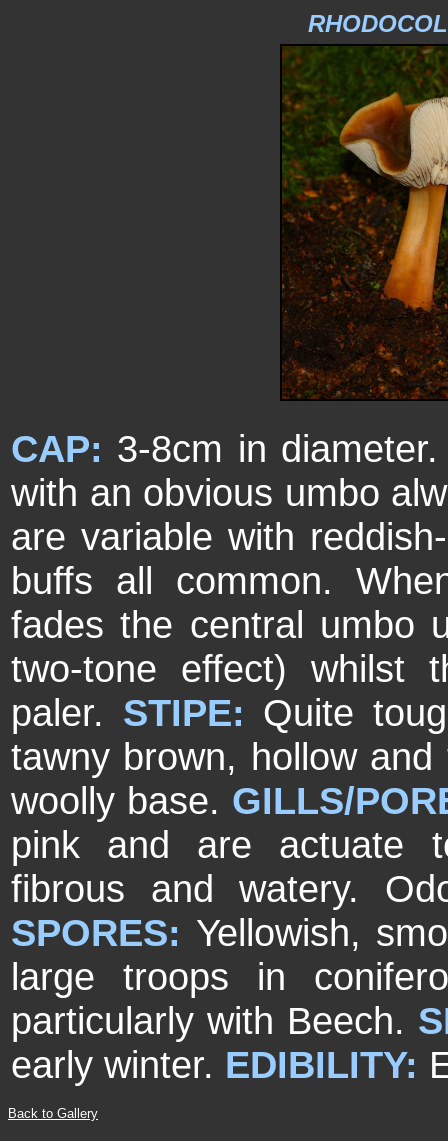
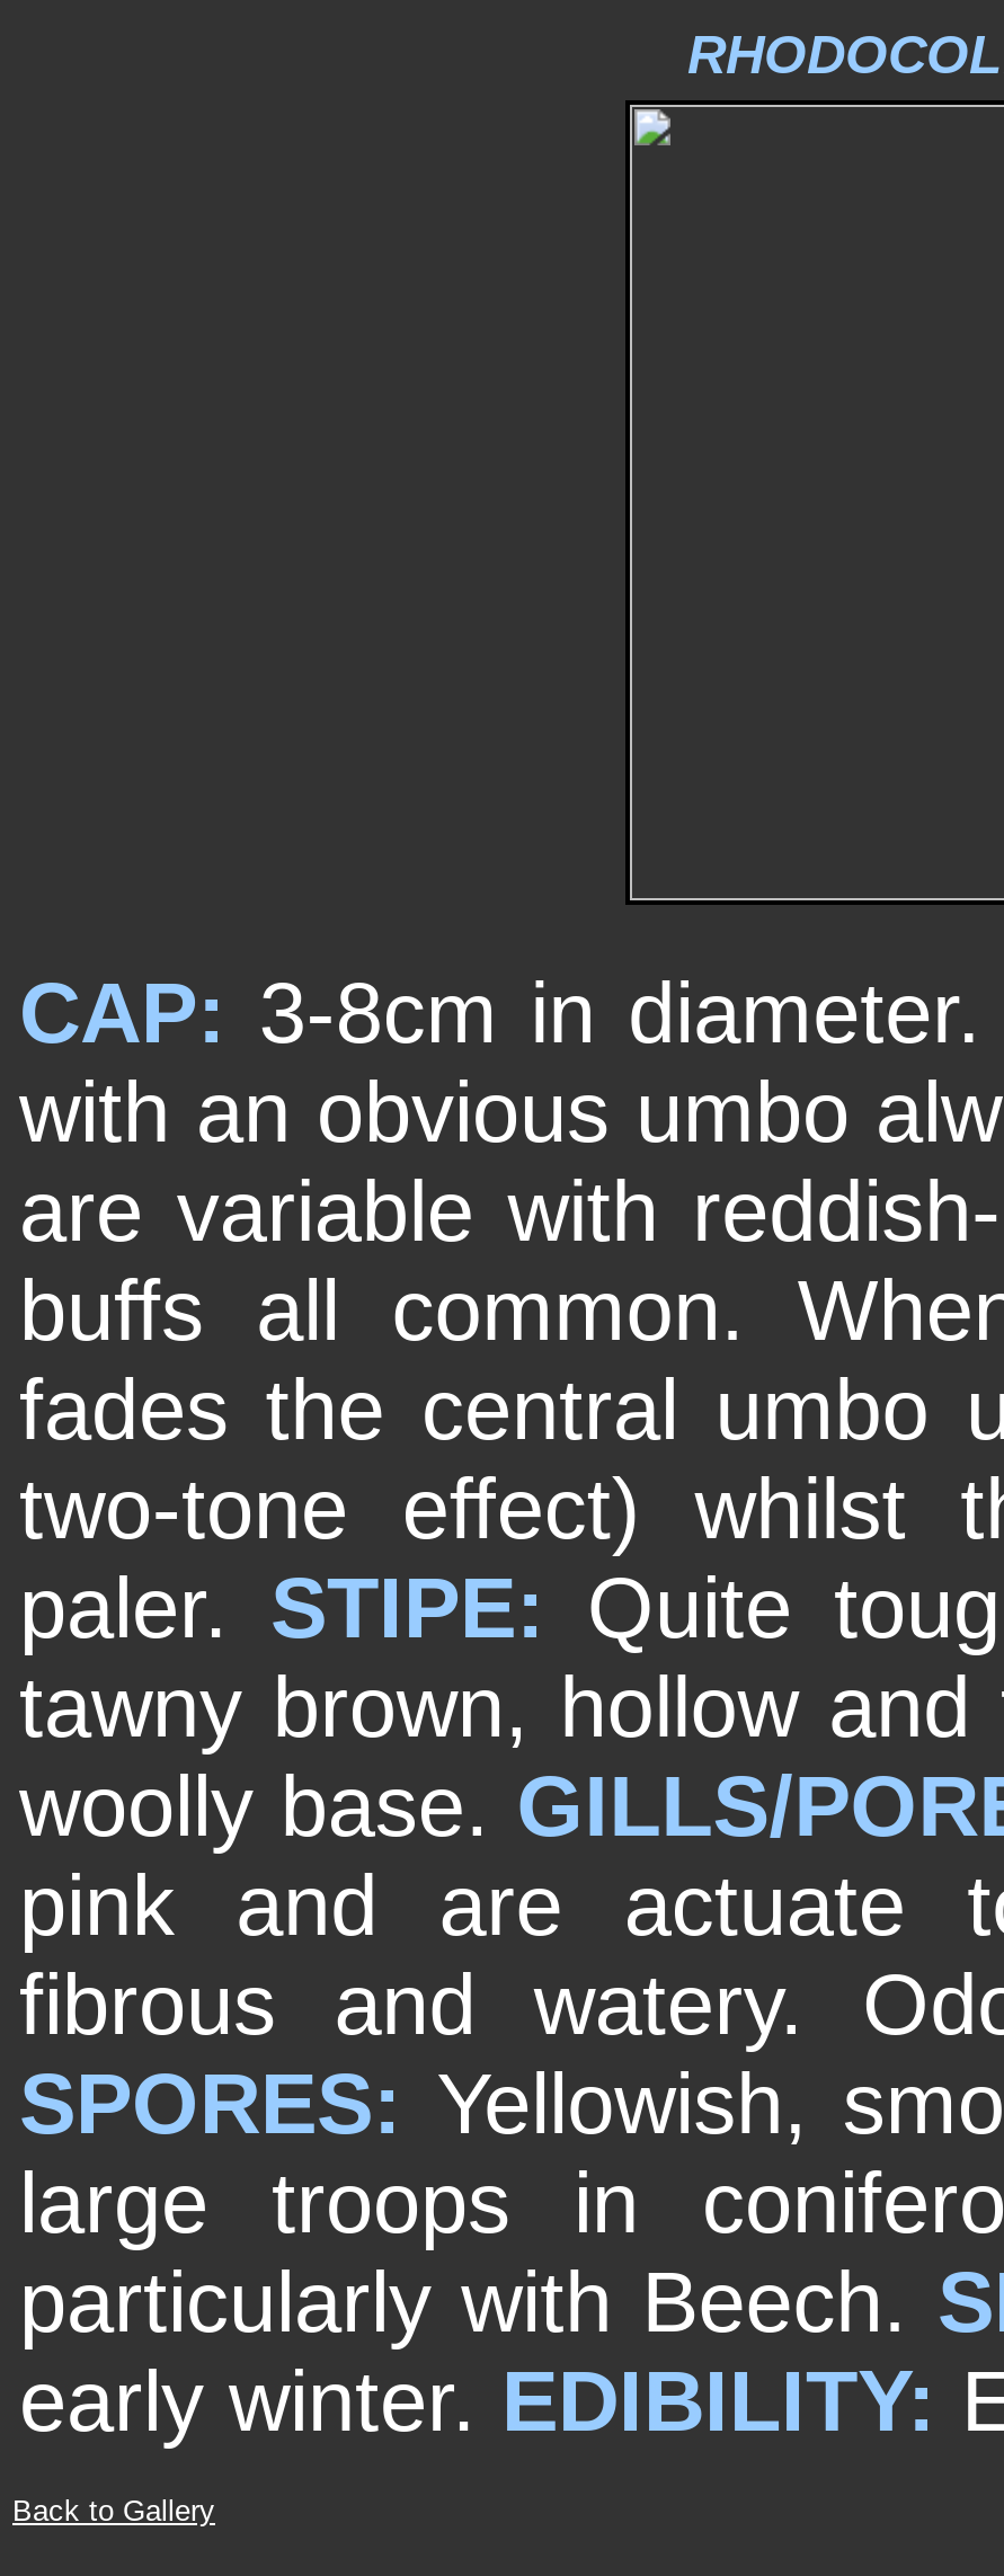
- [image]
